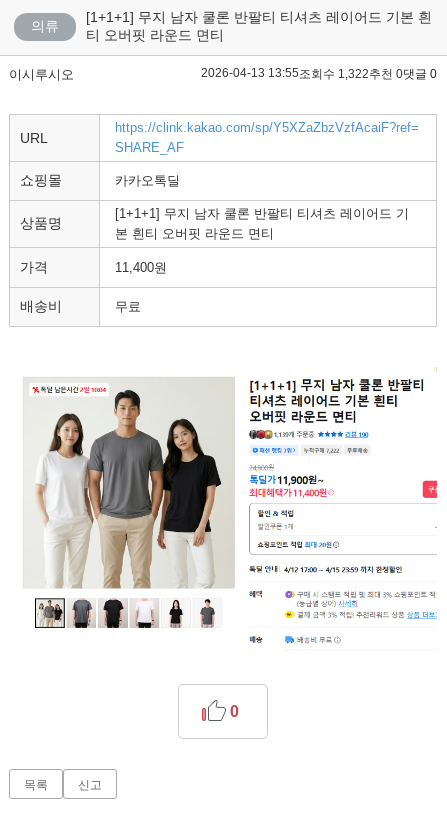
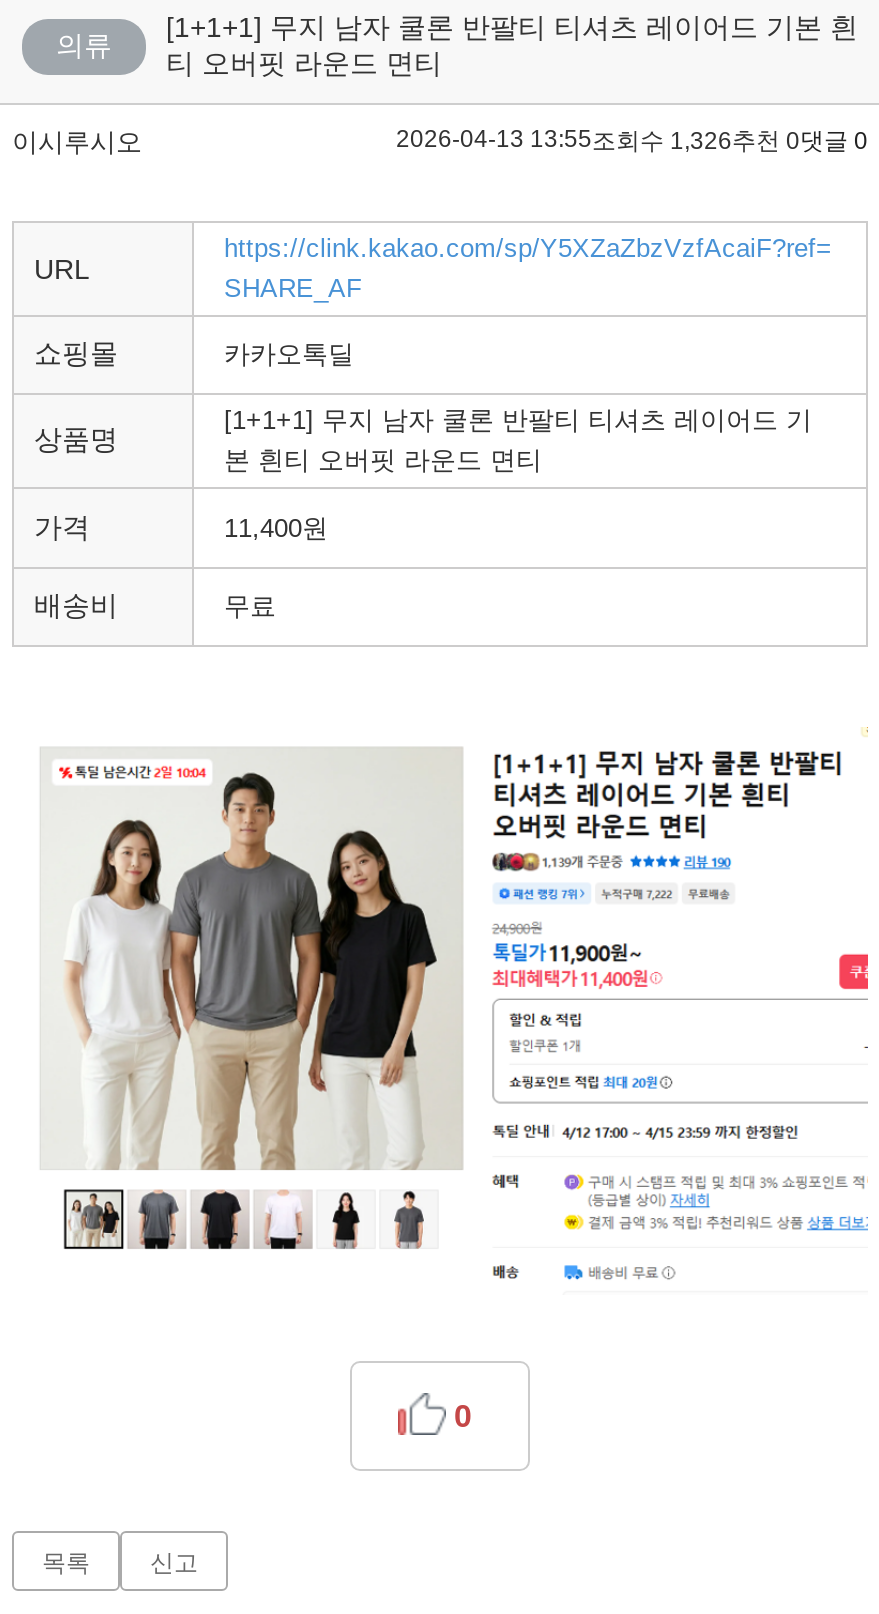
- 2026-04-13 13:55조회수 1,322추천 0댓글 0
+ 2026-04-13 13:55조회수 1,326추천 0댓글 0
